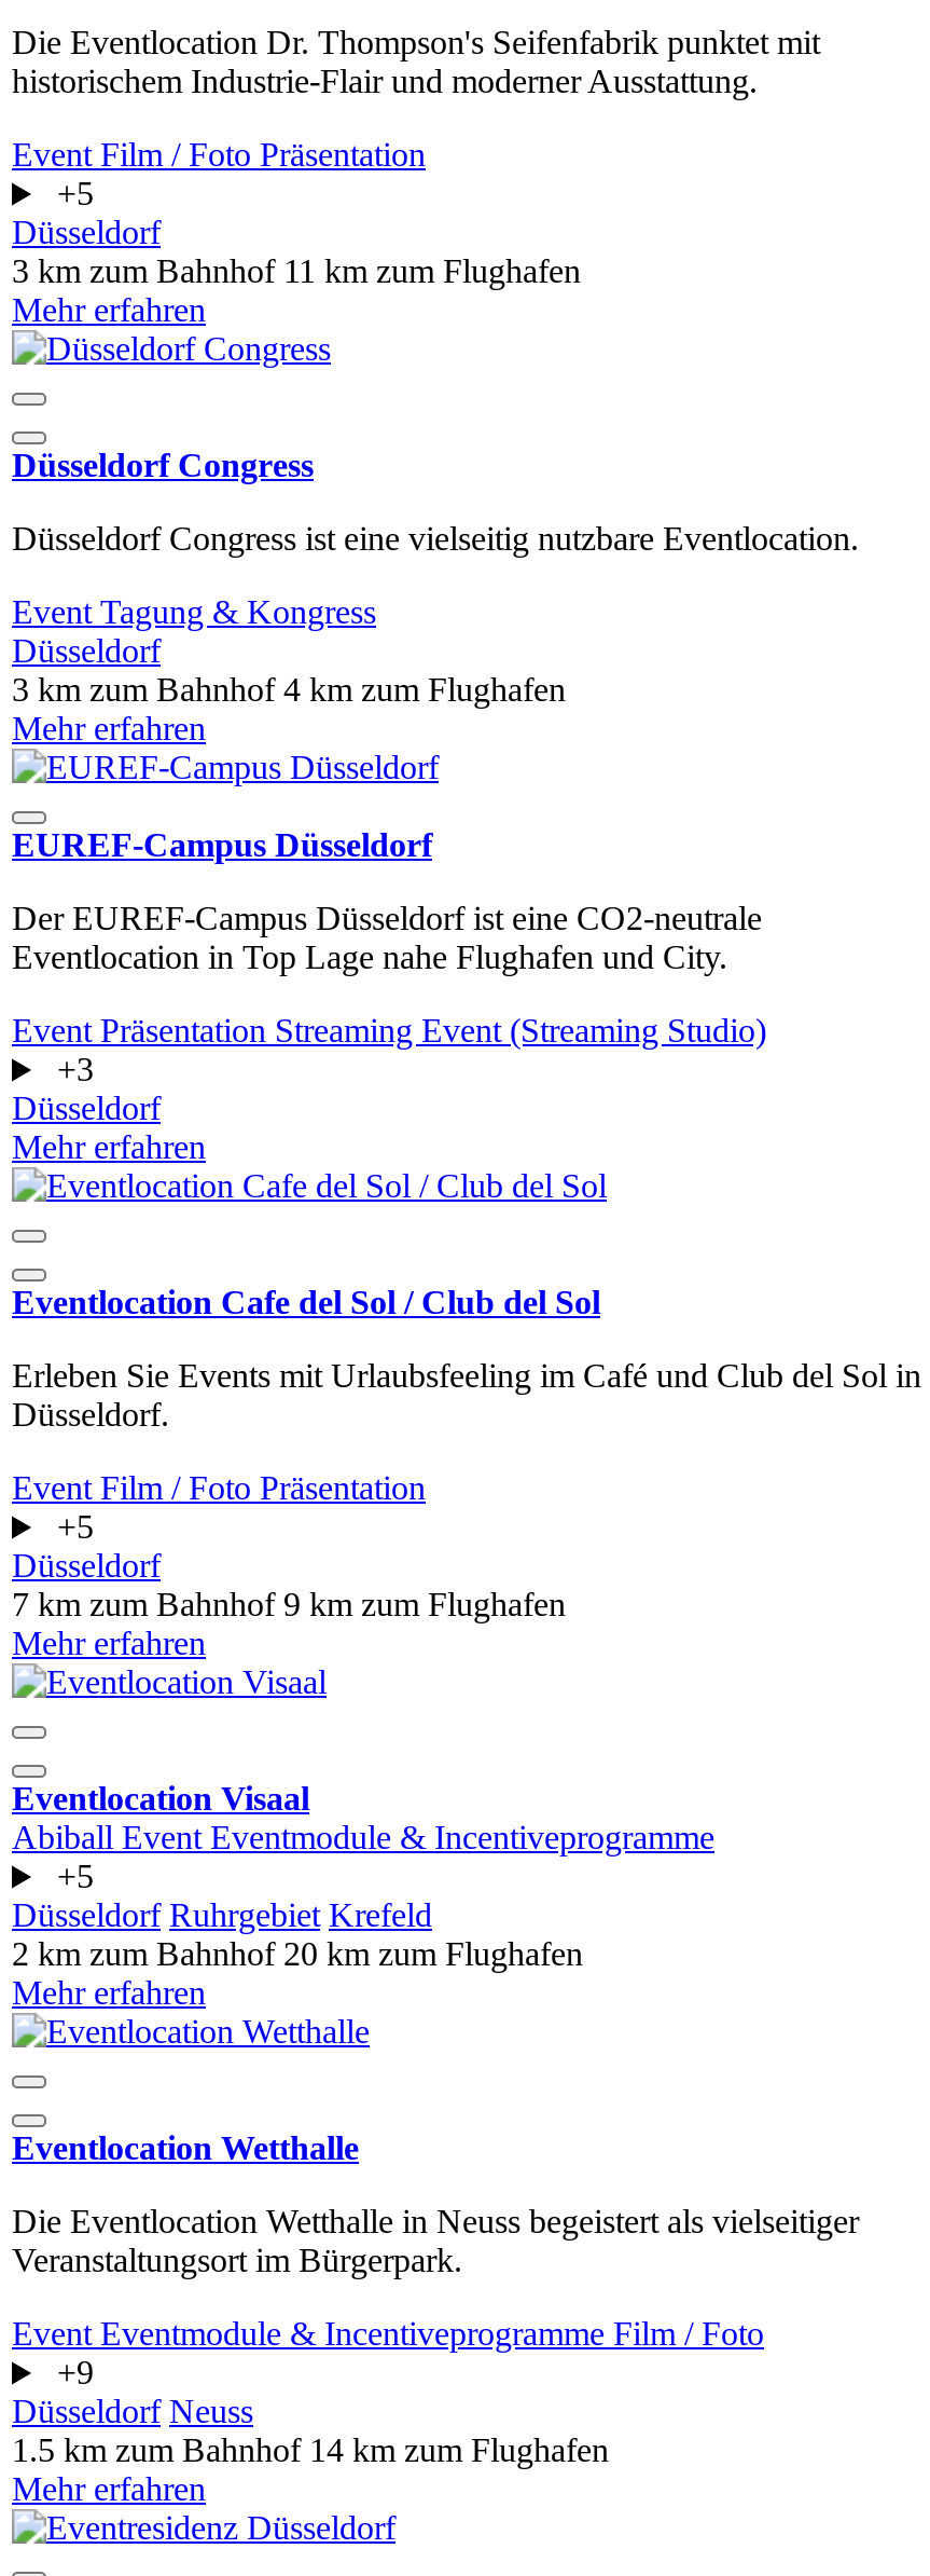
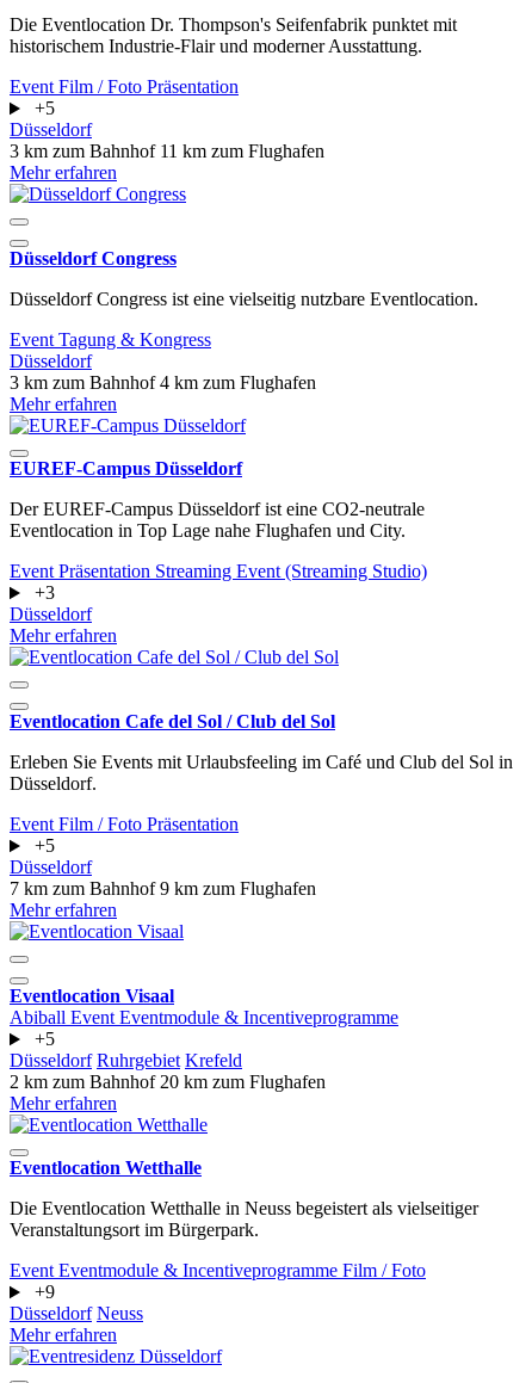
- 1.5 km zum Bahnhof 14 km zum Flughafen
